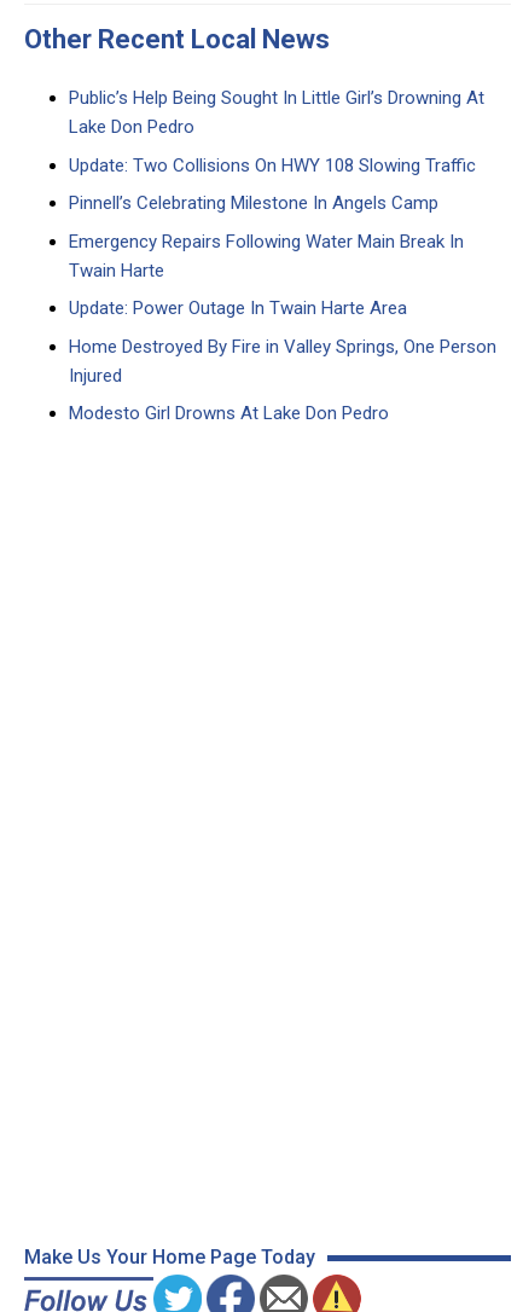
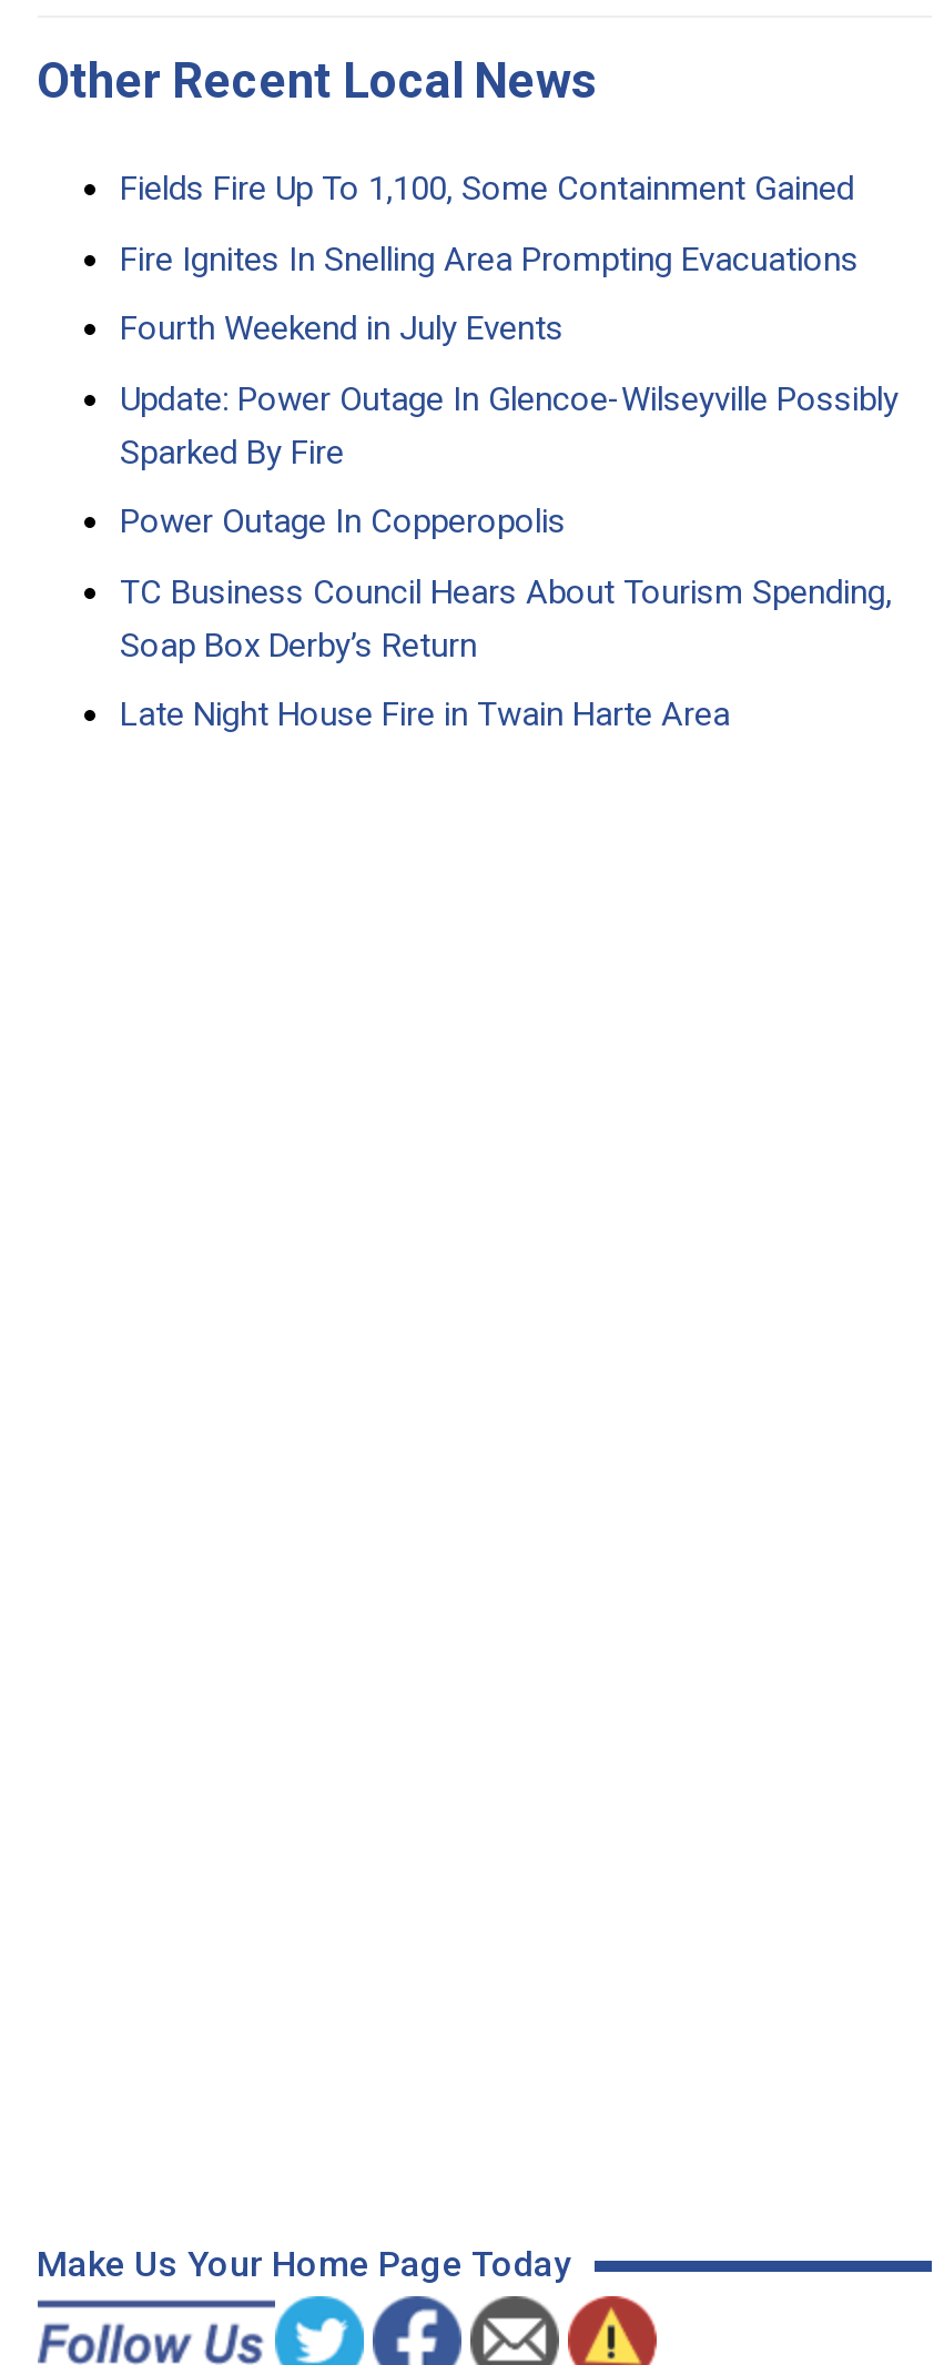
- Public’s Help Being Sought In Little Girl’s Drowning At
- Lake Don Pedro
+ Fields Fire Up To 1,100, Some Containment Gained

- Update: Two Collisions On HWY 108 Slowing Traffic
+ Fire Ignites In Snelling Area Prompting Evacuations

- Pinnell’s Celebrating Milestone In Angels Camp
+ Fourth Weekend in July Events

- Emergency Repairs Following Water Main Break In
- Twain Harte
+ Update: Power Outage In Glencoe-Wilseyville Possibly
+ Sparked By Fire

- Update: Power Outage In Twain Harte Area
+ Power Outage In Copperopolis

- Home Destroyed By Fire in Valley Springs, One Person
- Injured
+ TC Business Council Hears About Tourism Spending,
+ Soap Box Derby’s Return

- Modesto Girl Drowns At Lake Don Pedro
+ Late Night House Fire in Twain Harte Area
